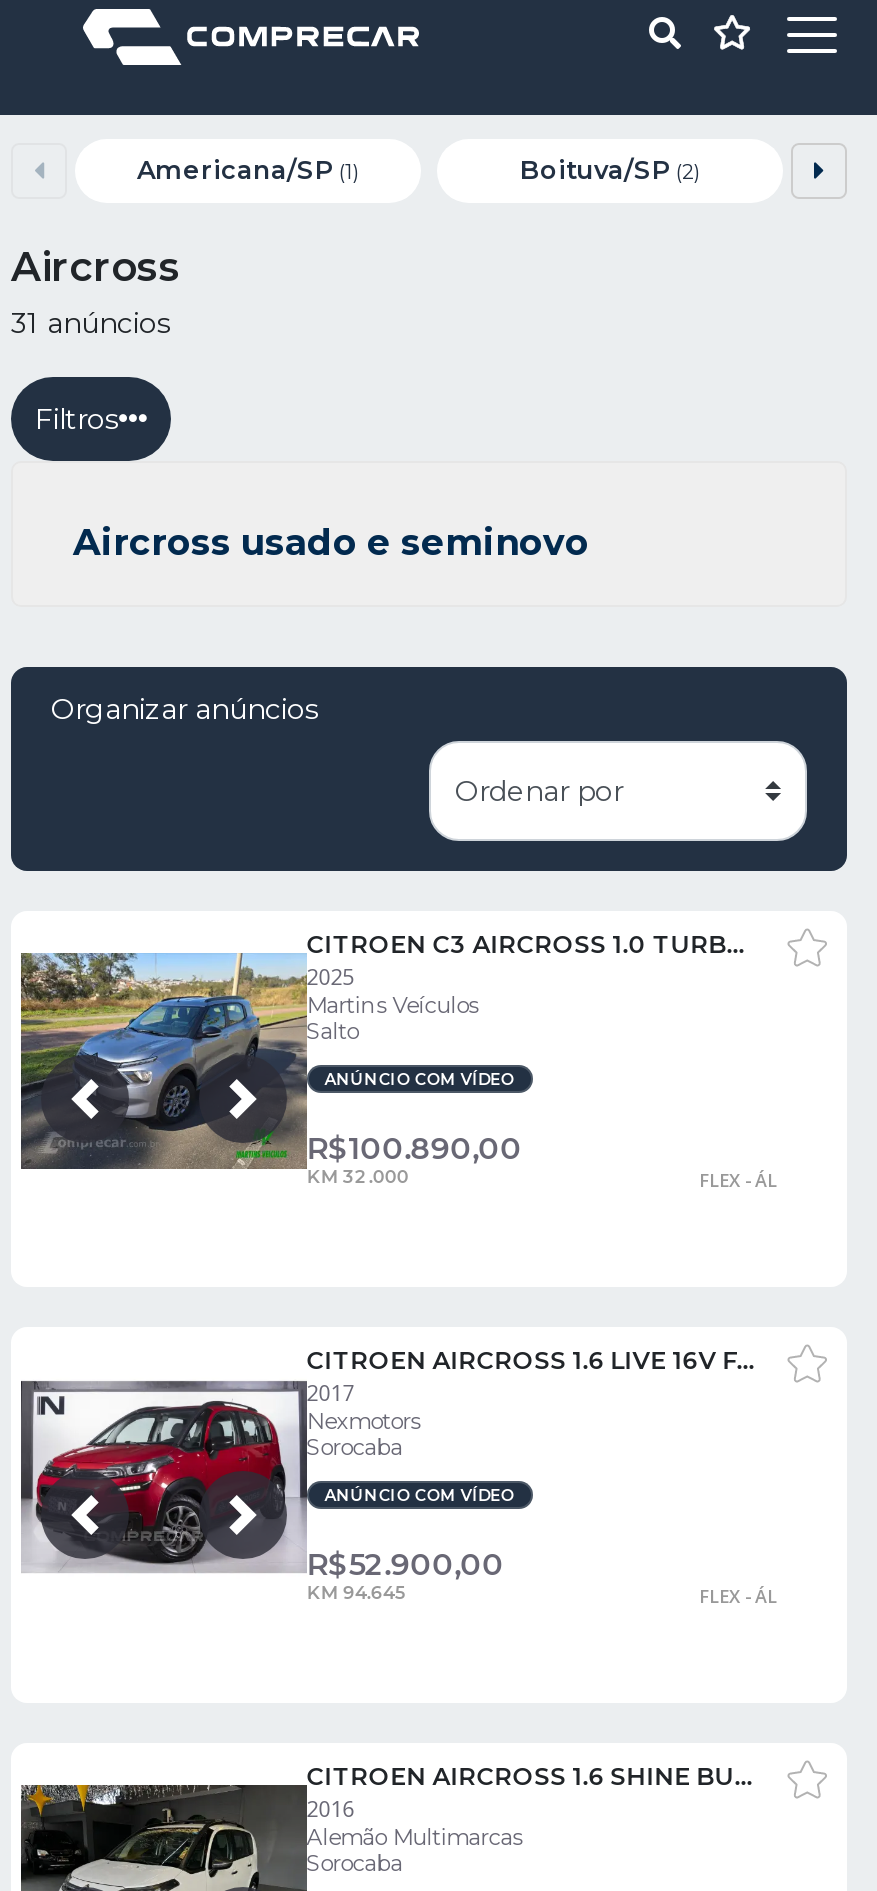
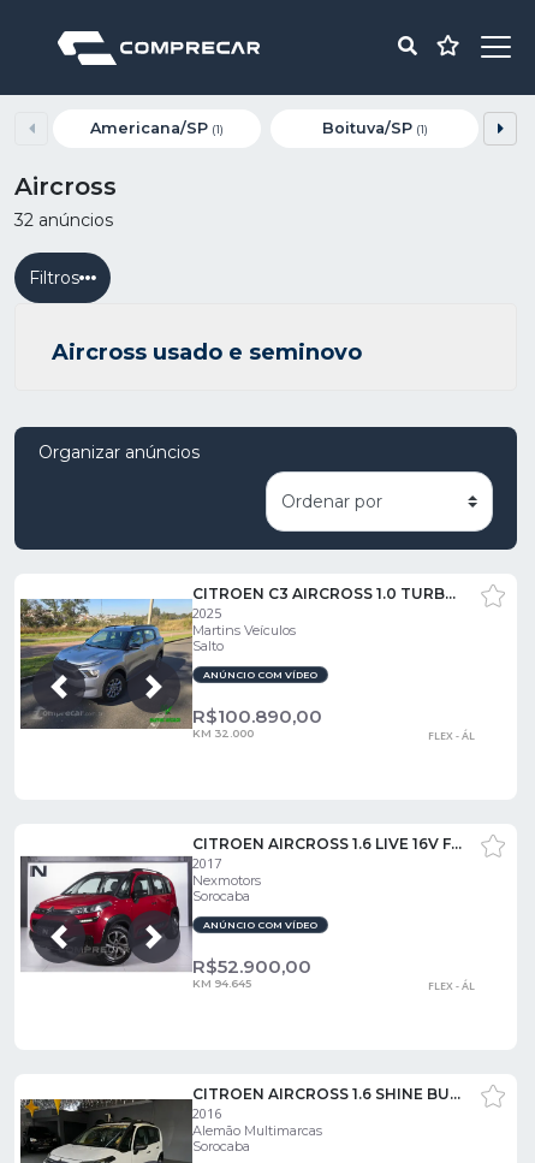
- Boituva/SP (2)
+ Boituva/SP (1)

- 31 anúncios
+ 32 anúncios
